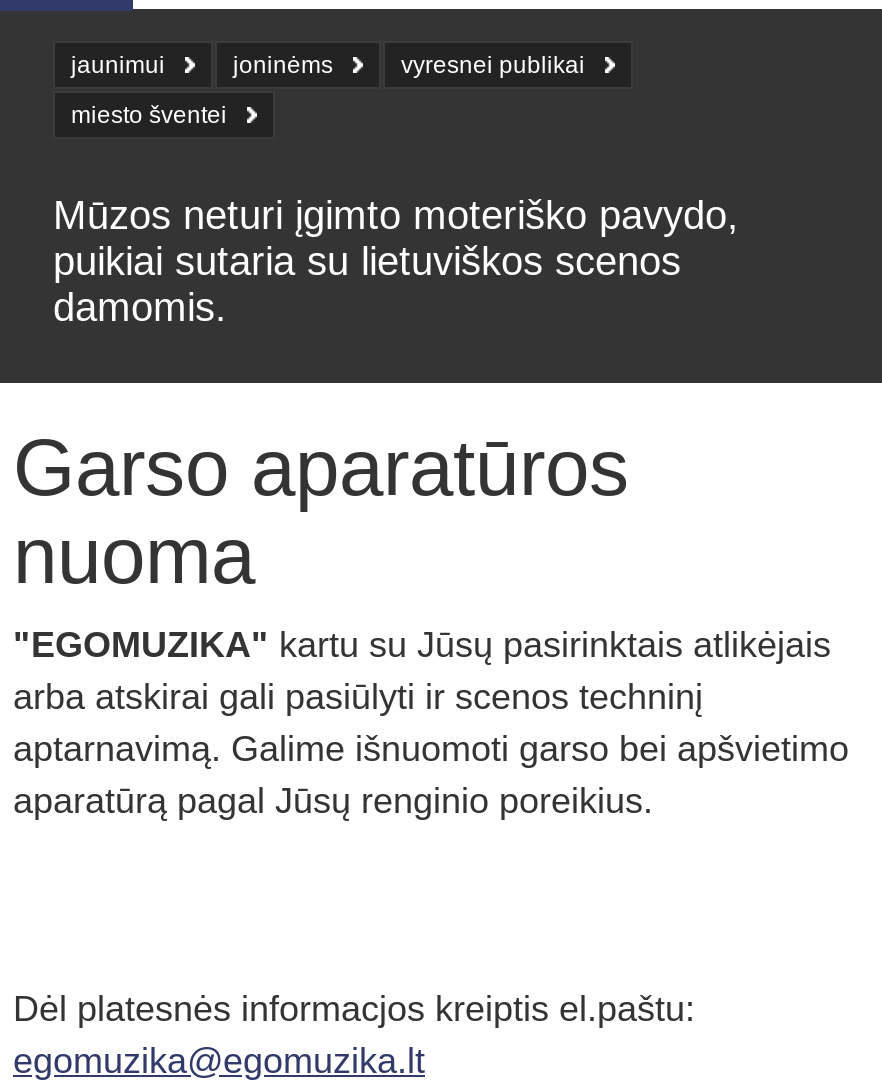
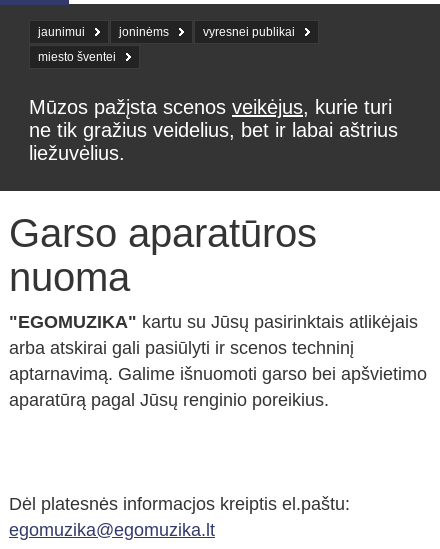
- Mūzos neturi įgimto moteriško pavydo,
- puikiai sutaria su lietuviškos scenos
- damomis.
+ Mūzos pažįsta scenos veikėjus, kurie turi
+ ne tik gražius veidelius, bet ir labai aštrius
+ liežuvėlius.
